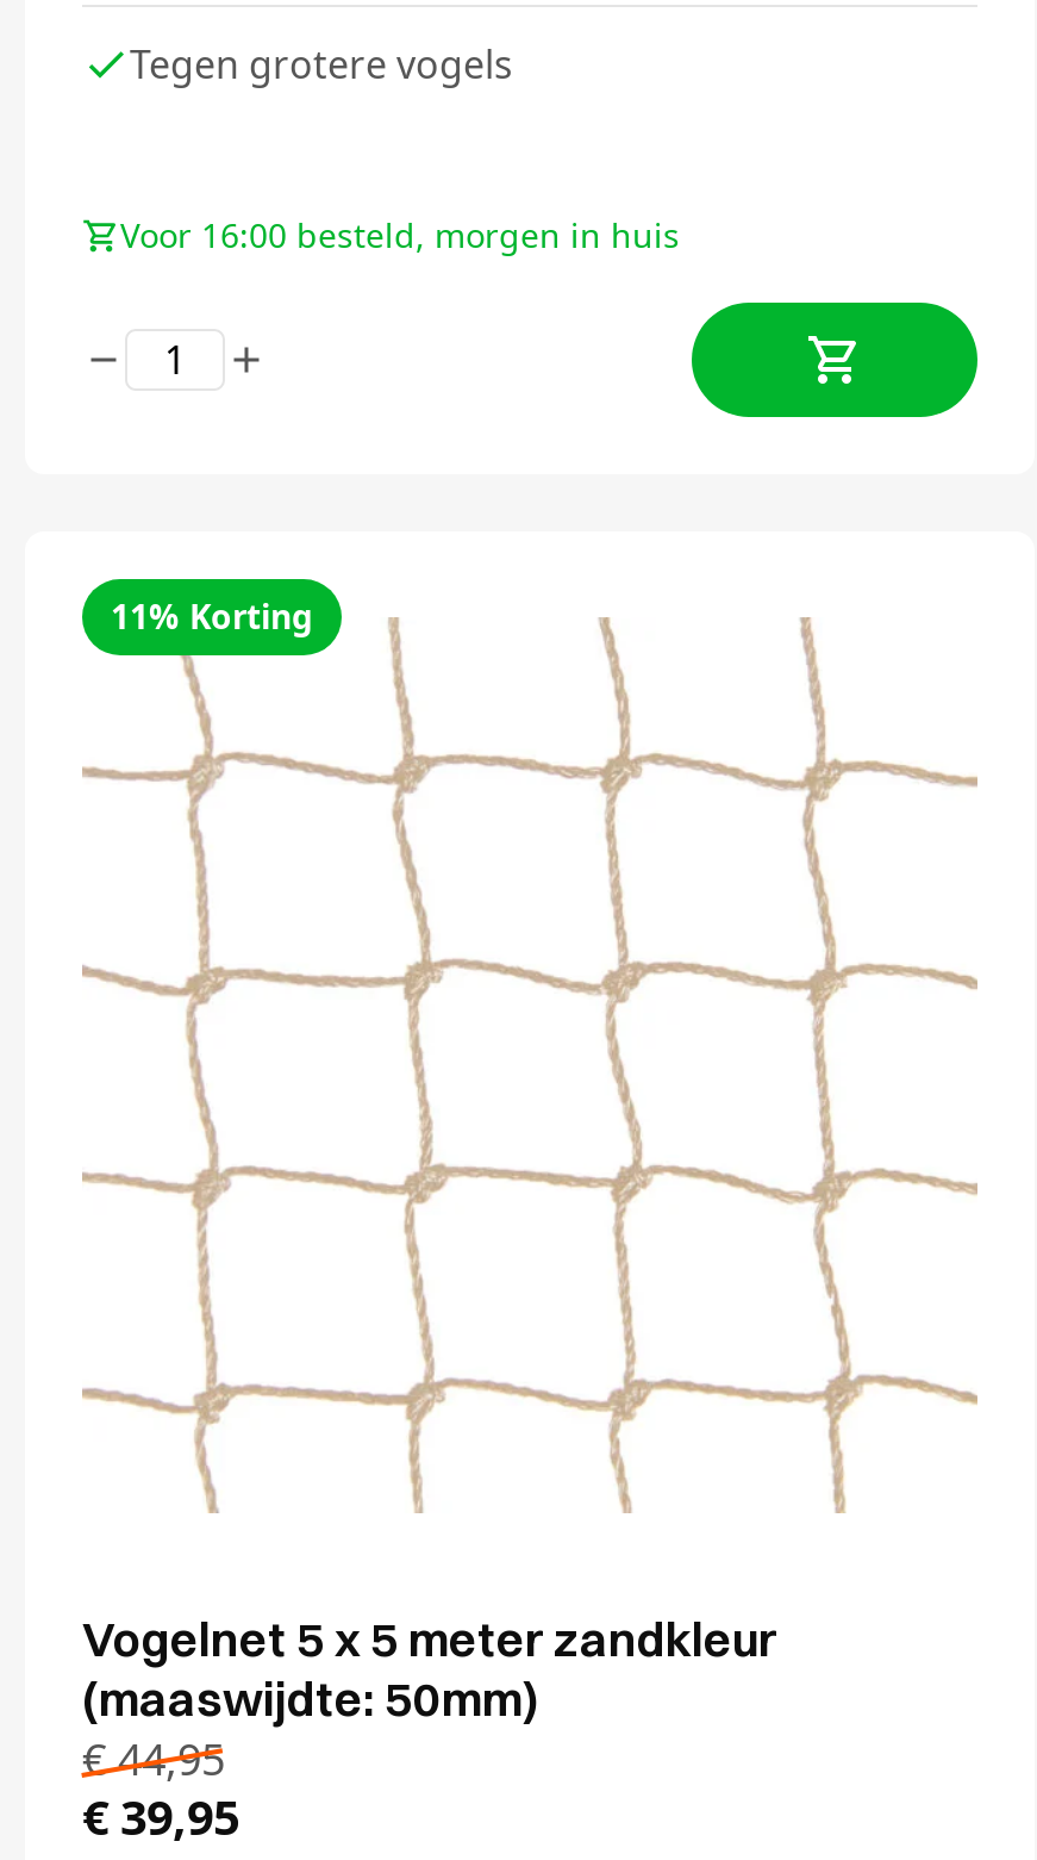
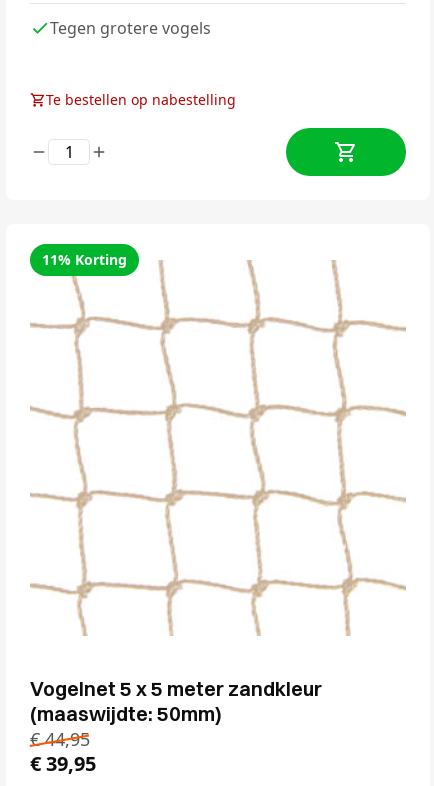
- Voor 16:00 besteld, morgen in huis
+ Te bestellen op nabestelling
